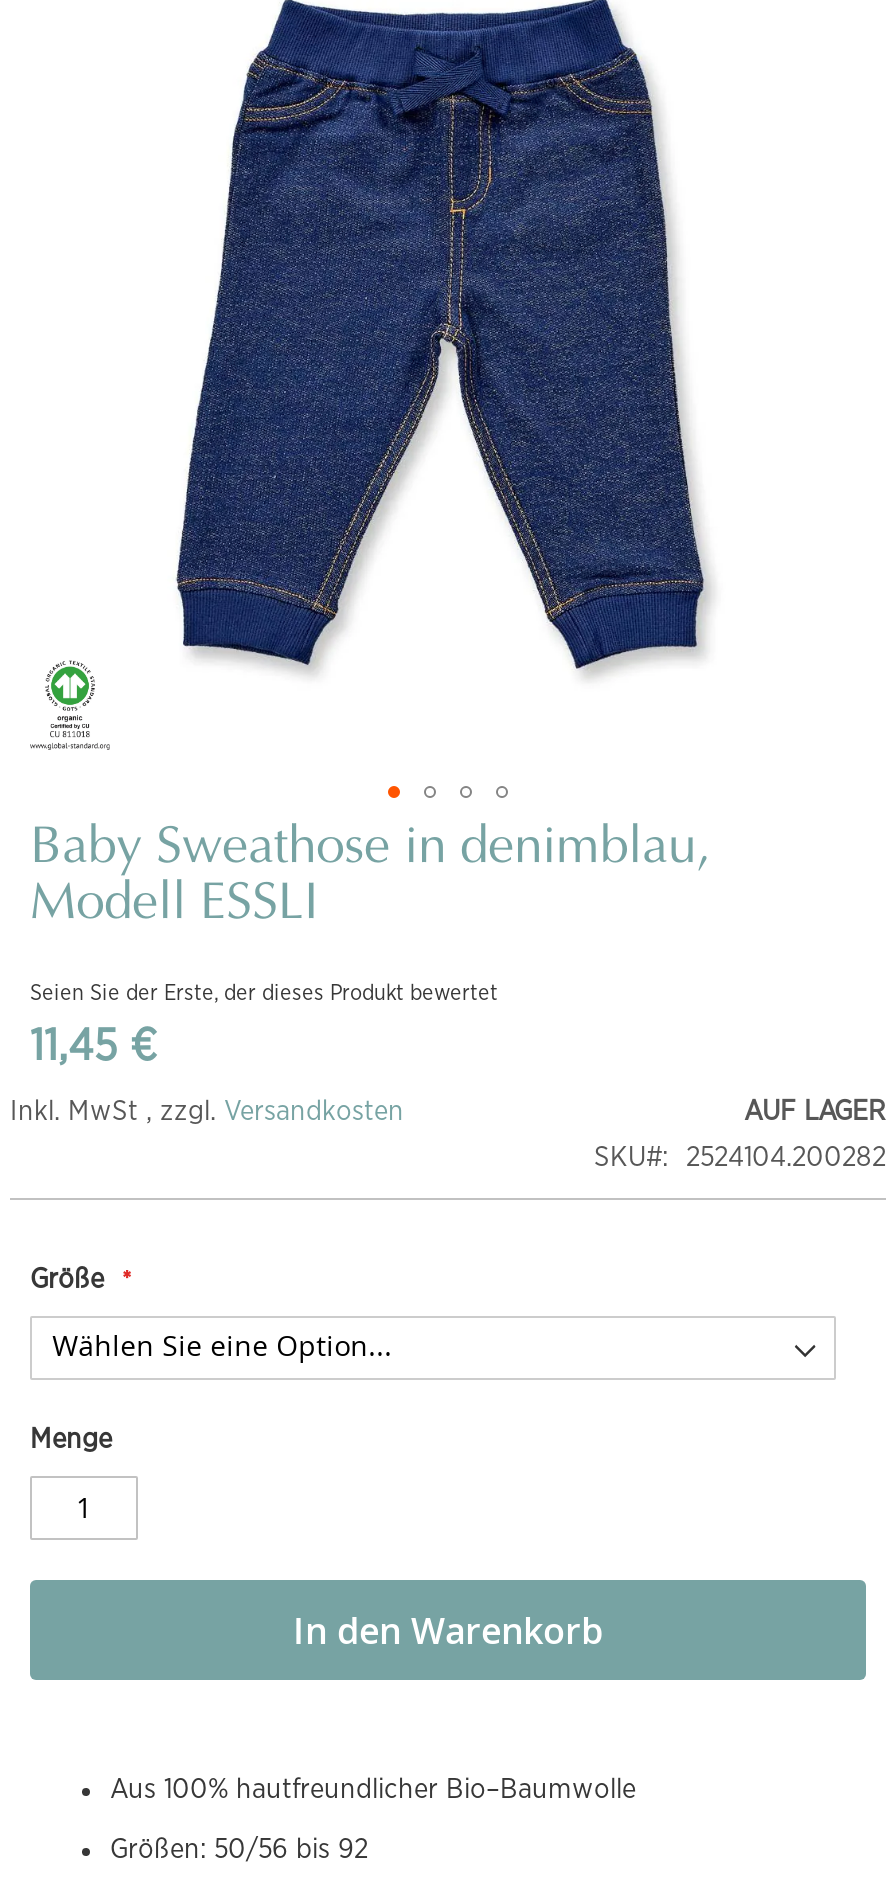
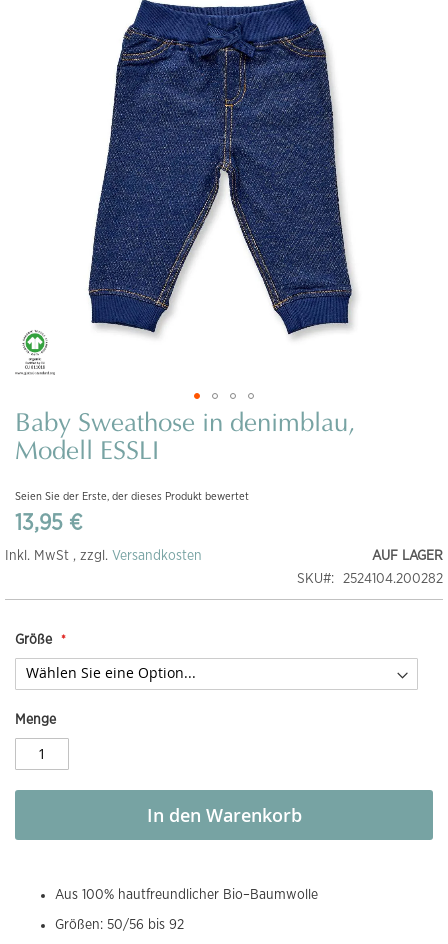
- 11,45 €
+ 13,95 €
